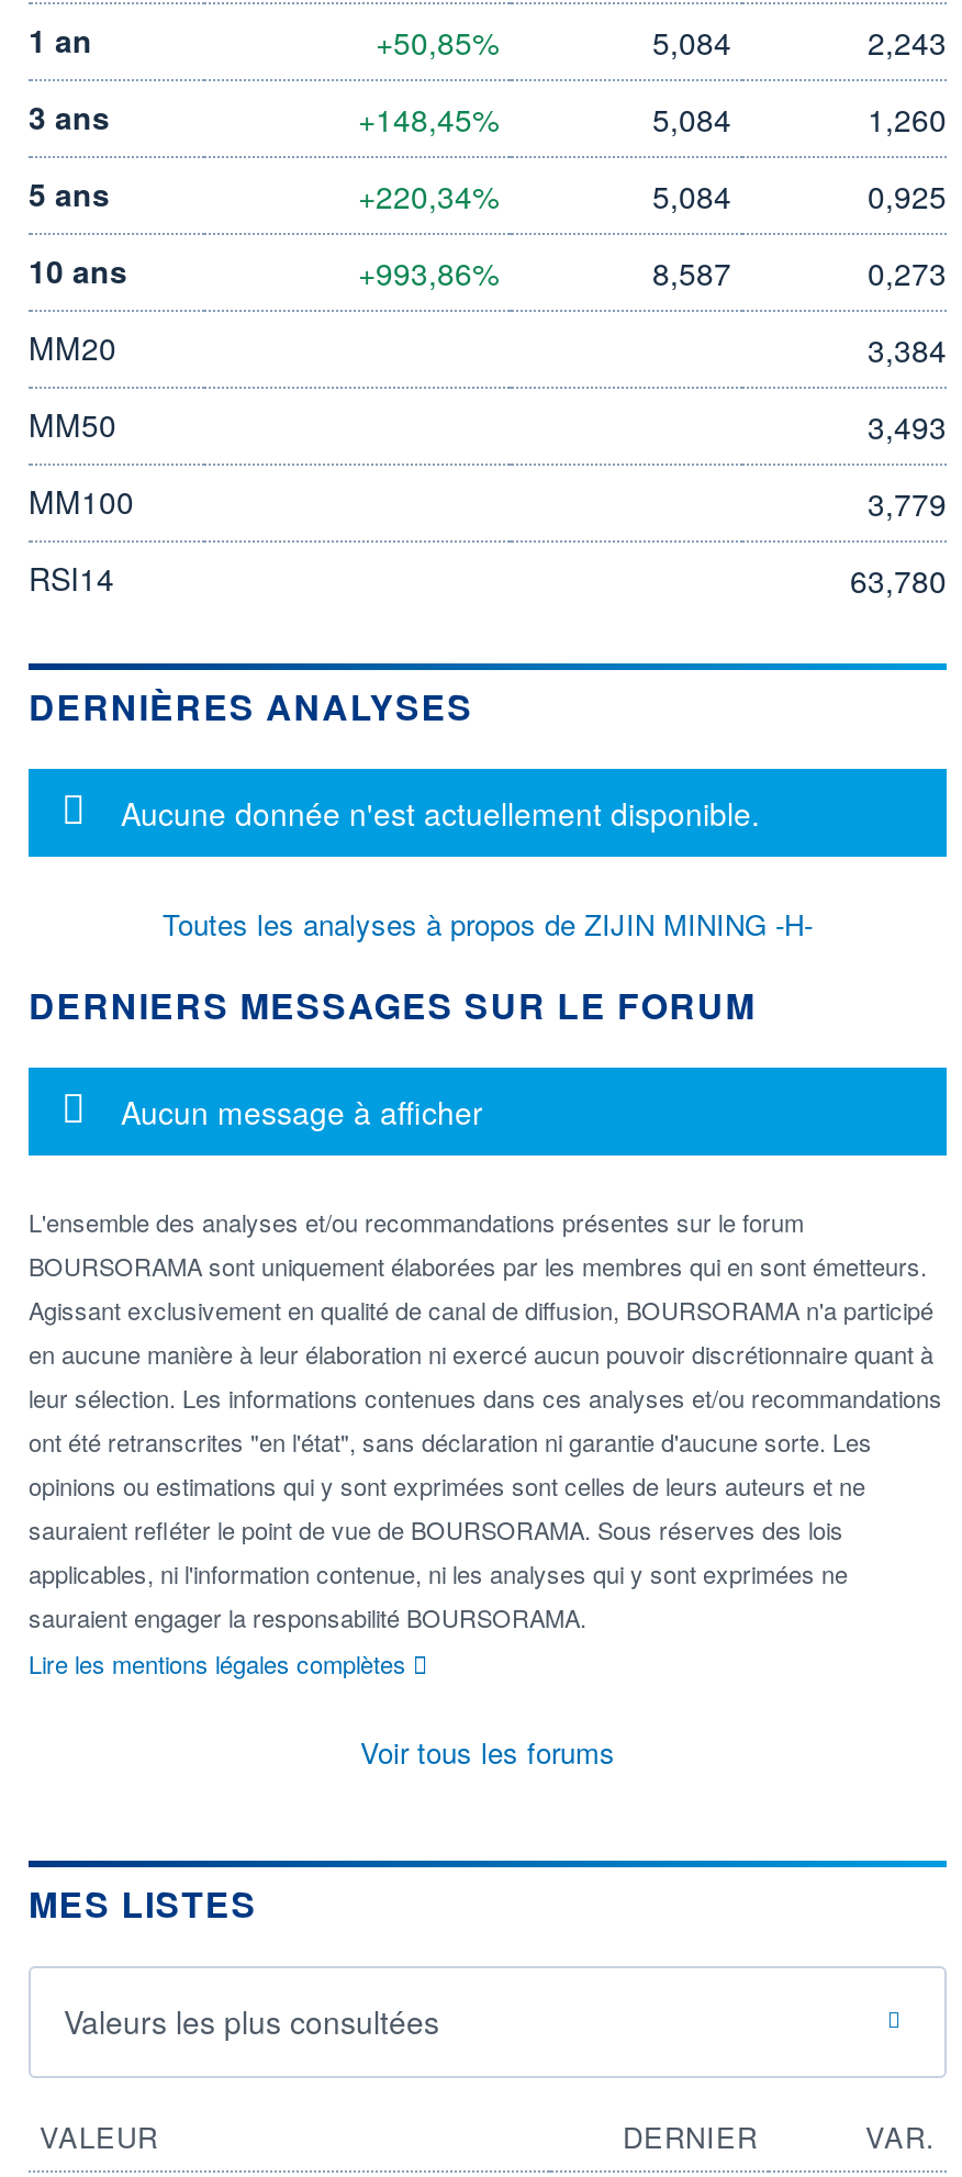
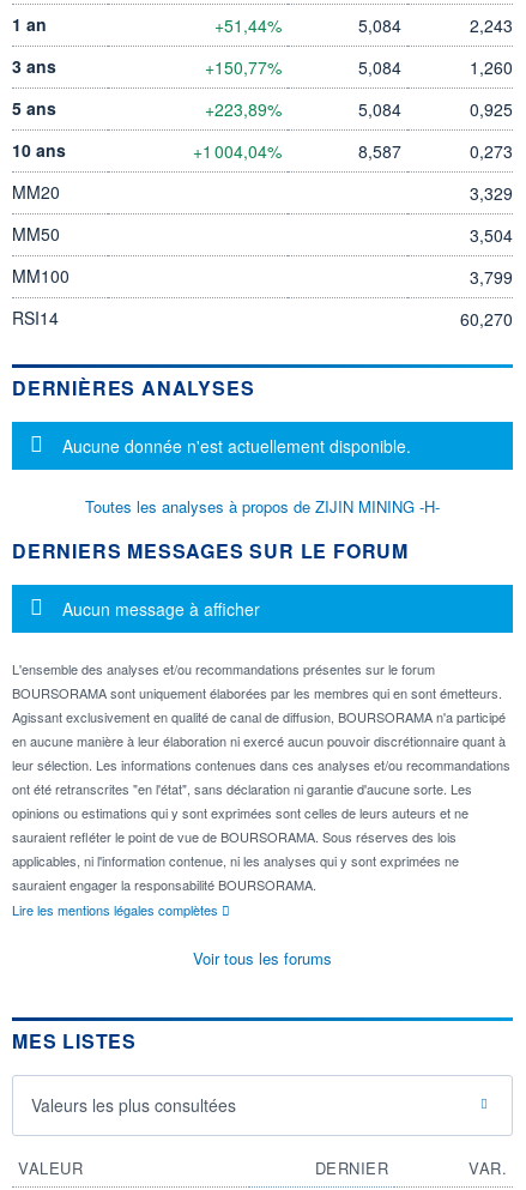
- +50,85%
+ +51,44%

- +148,45%
+ +150,77%

- +220,34%
+ +223,89%

- +993,86%
+ +1 004,04%

- 3,384
+ 3,329

- 3,493
+ 3,504

- 3,779
+ 3,799

- 63,780
+ 60,270
